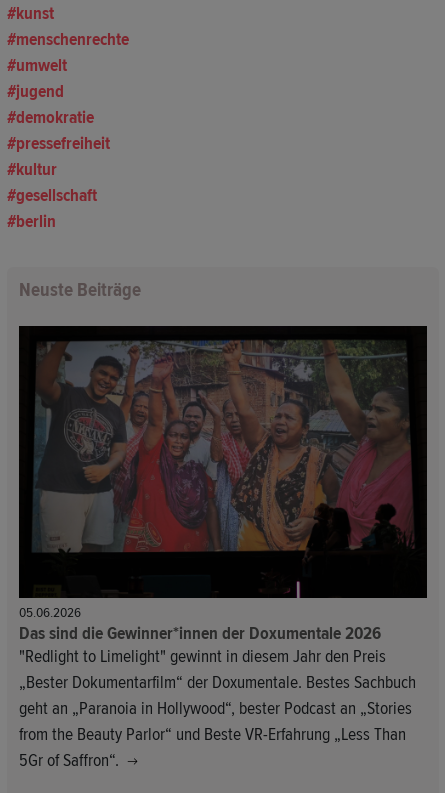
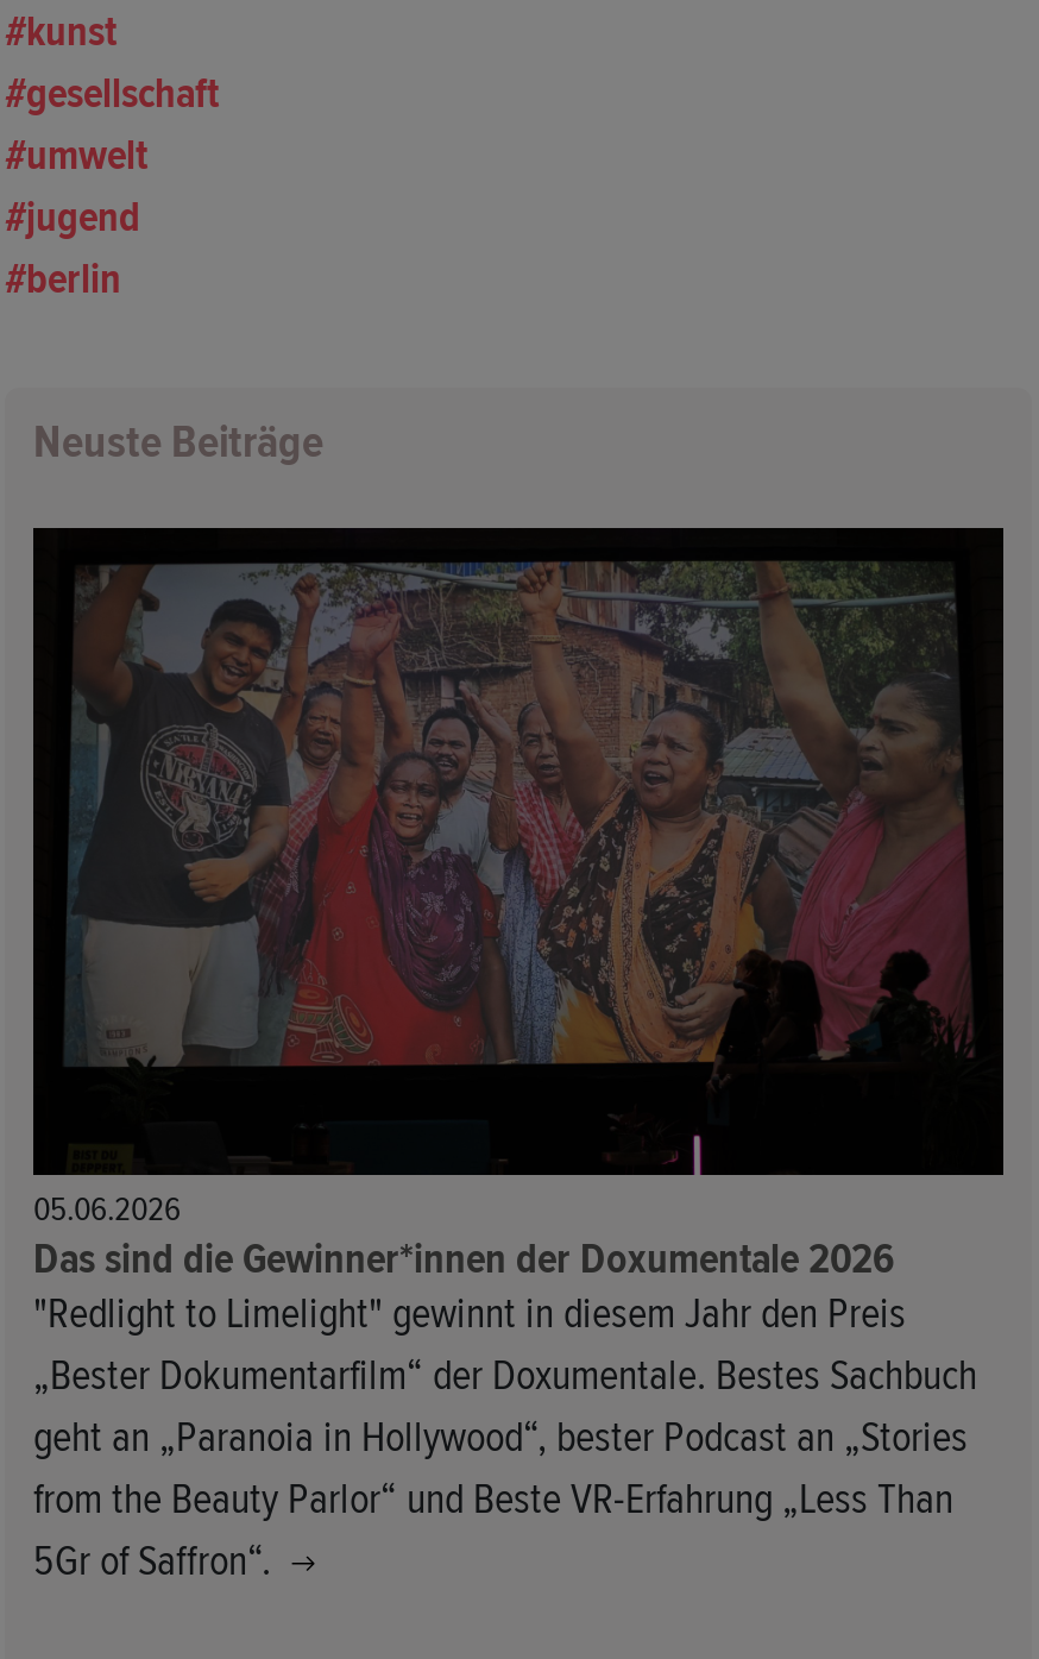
- menschenrechte

- demokratie
- pressefreiheit
- kultur

moved up: gesellschaft
